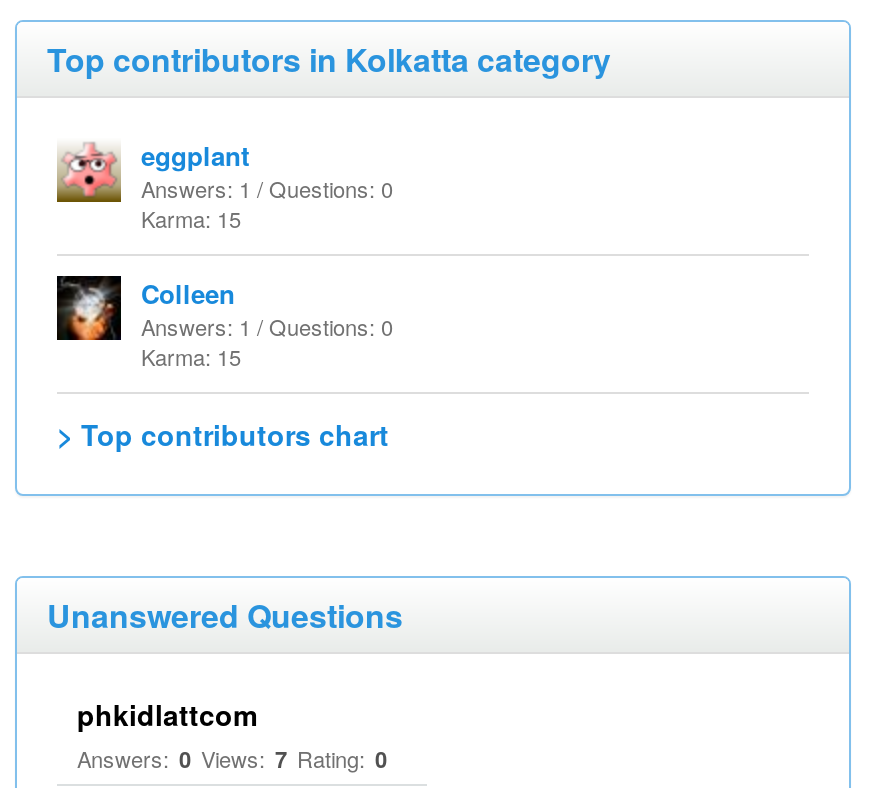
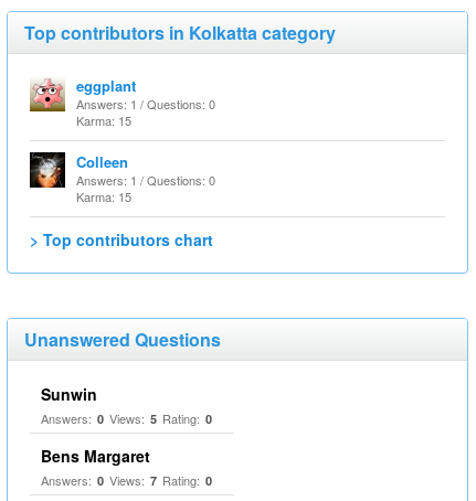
- phkidlattcom
+ Sunwin
+ Answers: 0 Views: 5 Rating: 0
+ Bens Margaret
